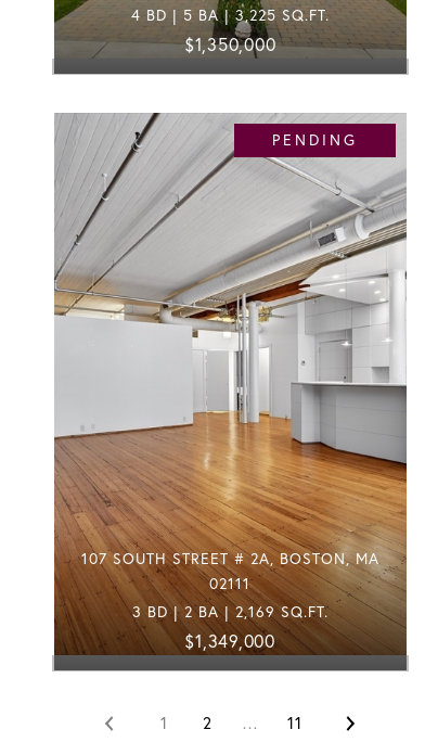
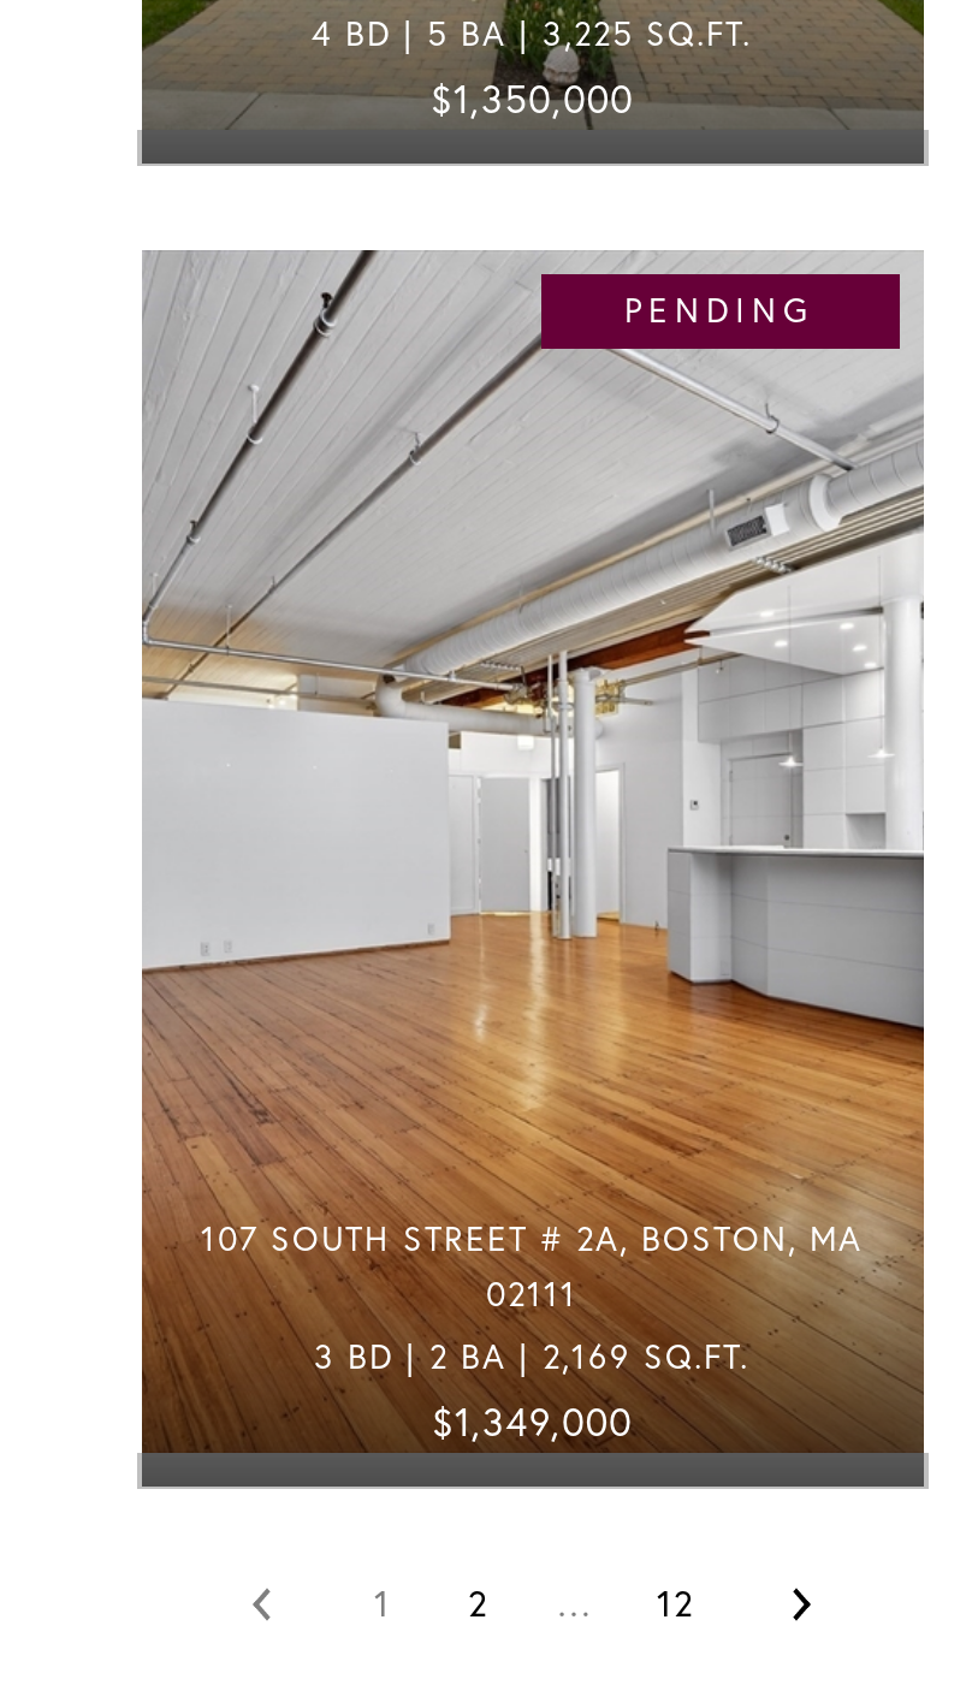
- 11
+ 12
